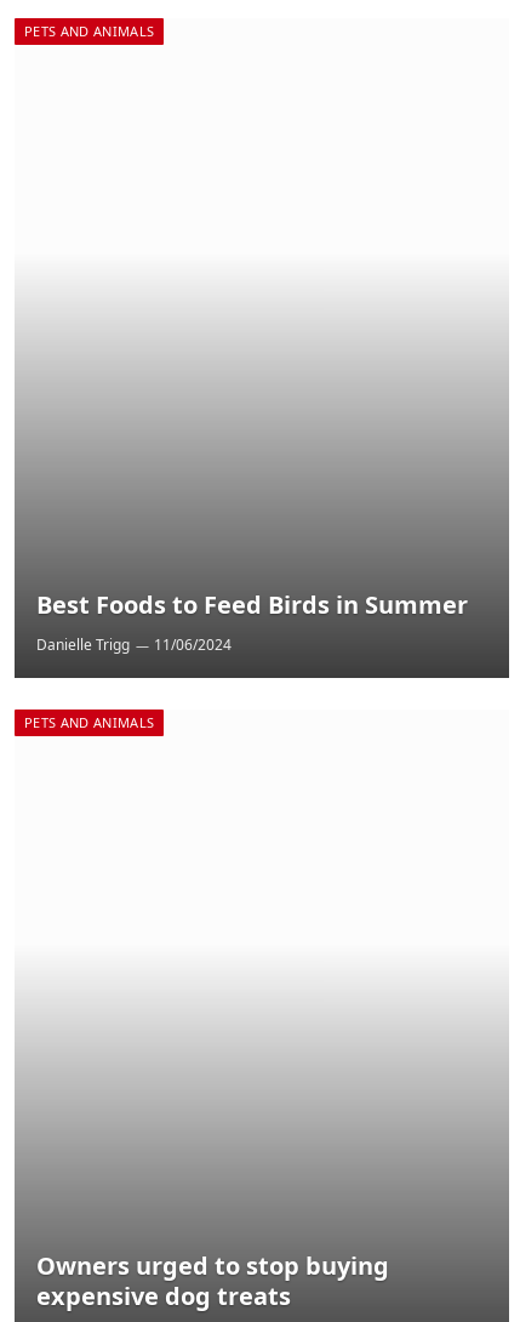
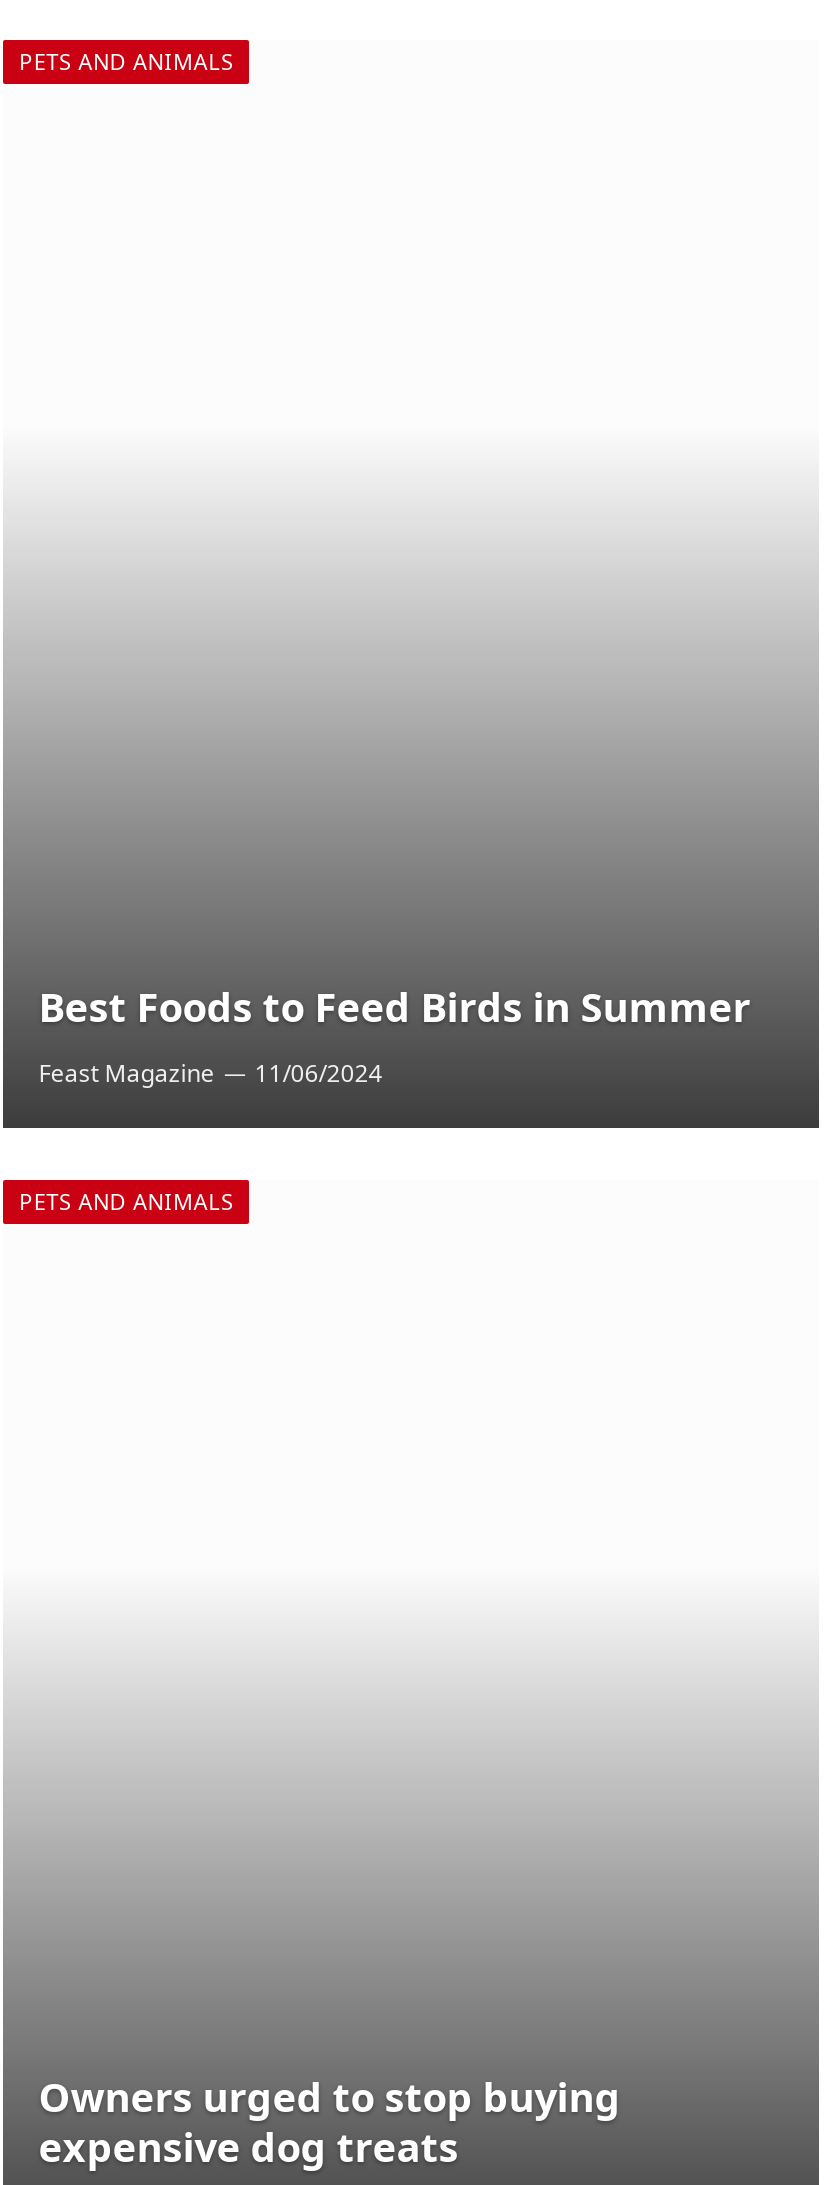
- Danielle Trigg
+ Feast Magazine
